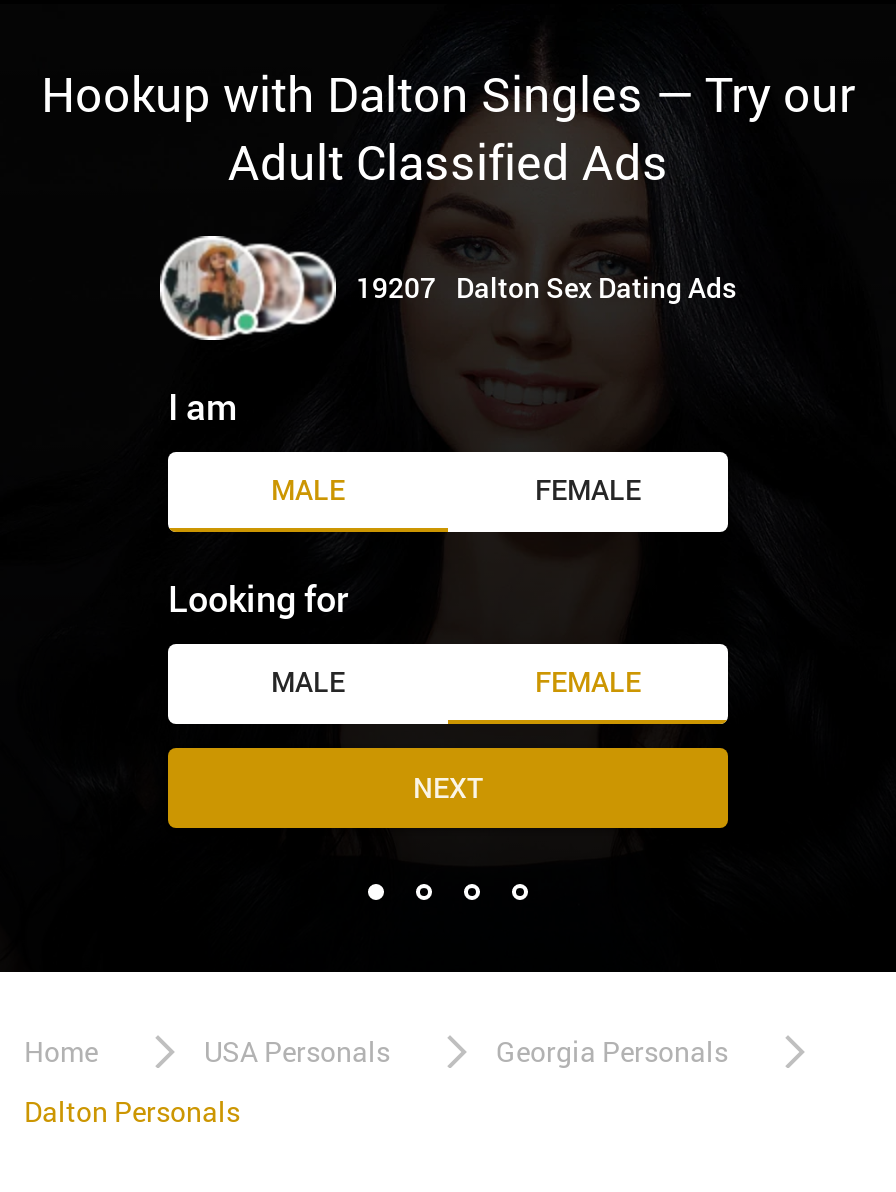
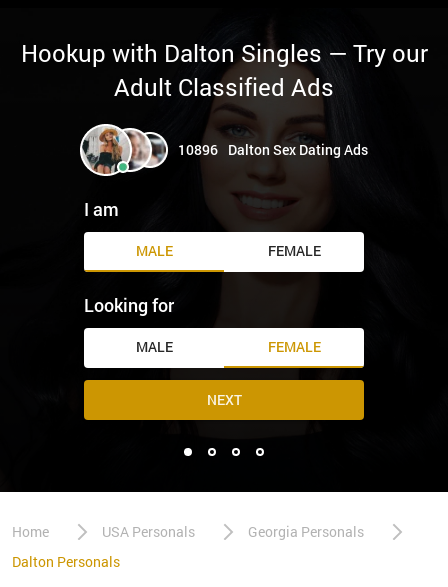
- 19207 Dalton Sex Dating Ads
+ 10896 Dalton Sex Dating Ads
